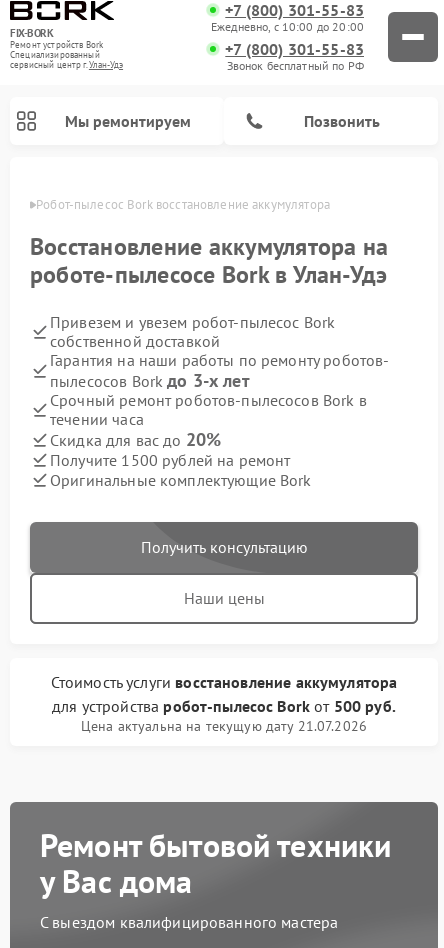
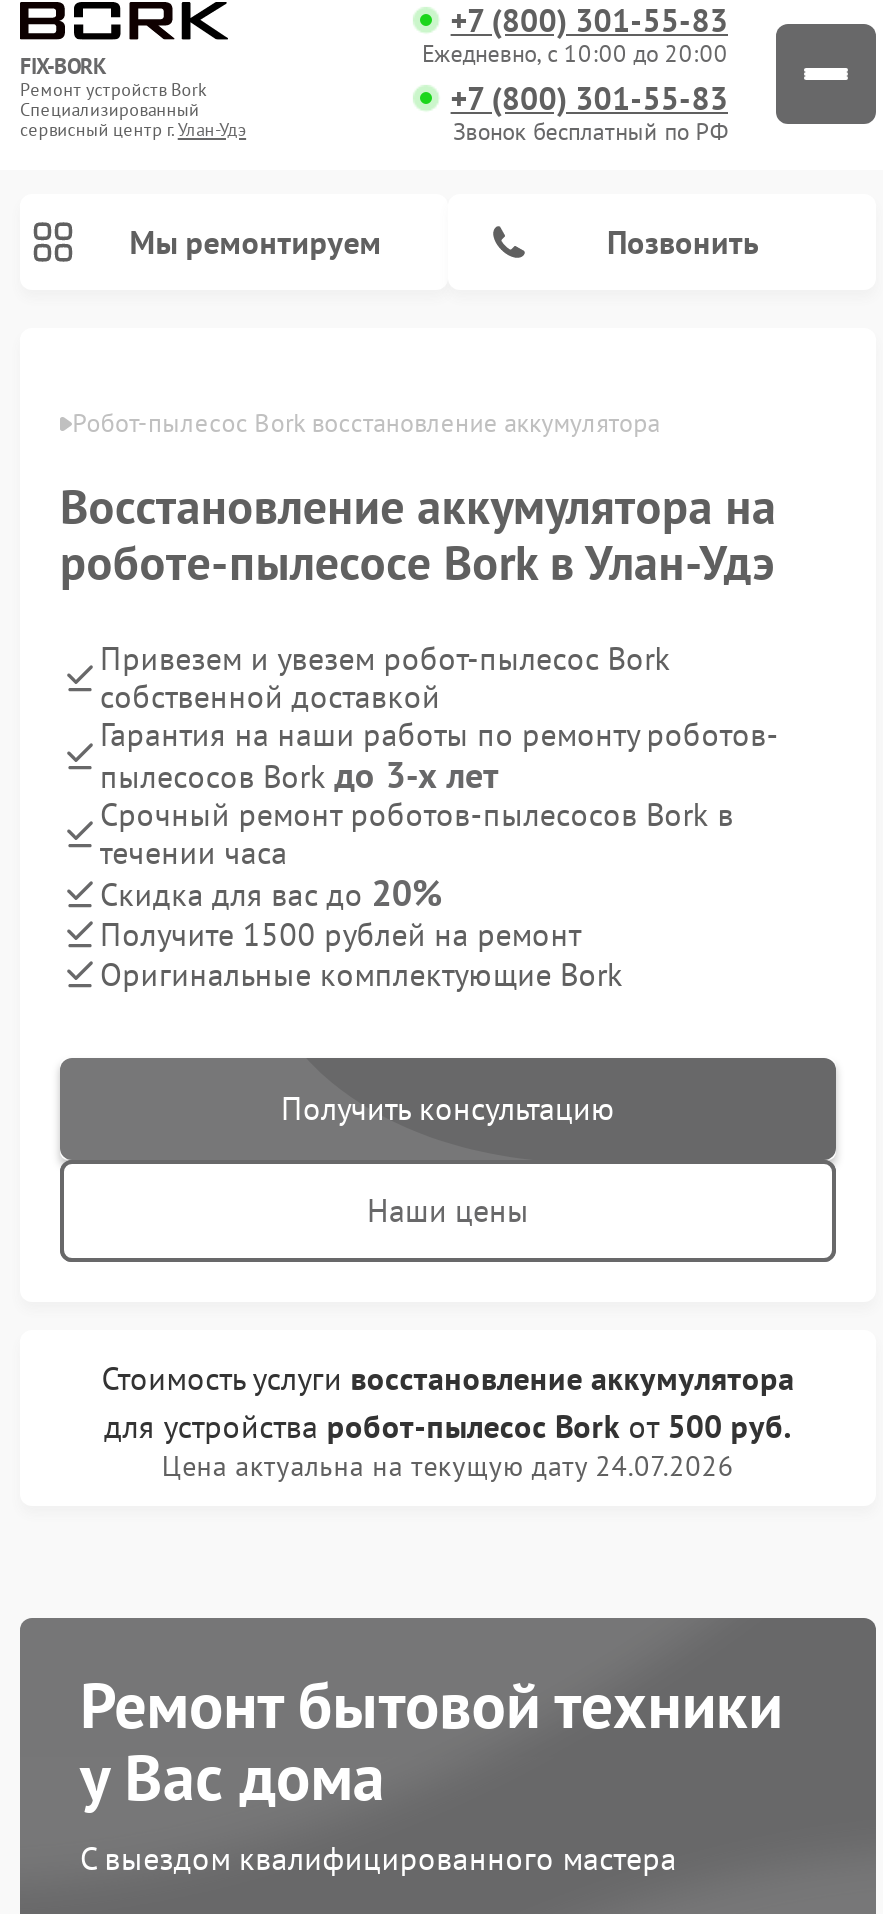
- Цена актуальна на текущую дату 21.07.2026
+ Цена актуальна на текущую дату 24.07.2026
